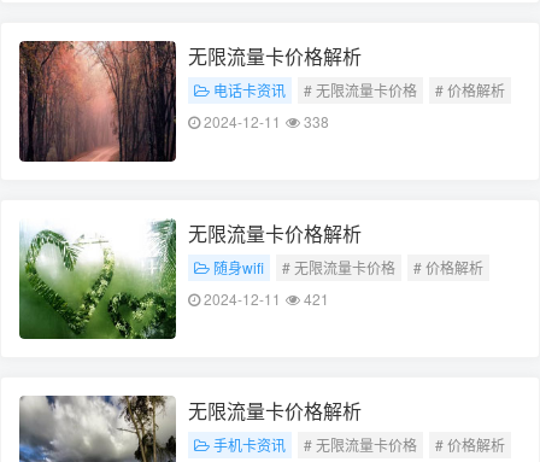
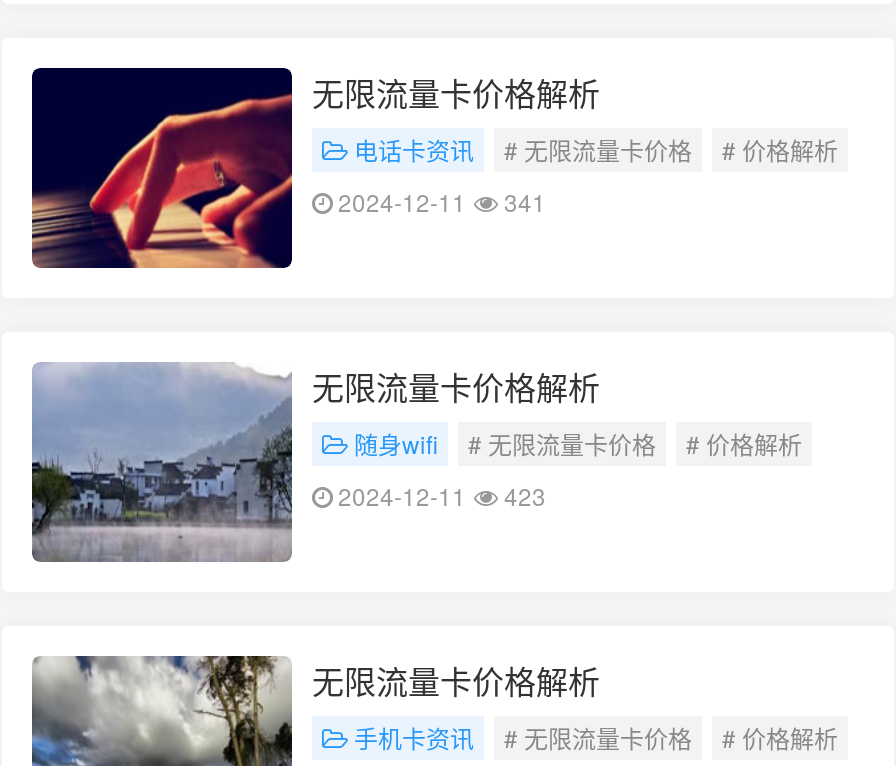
- [image]
- 2024-12-11 338
+ [image]
+ 2024-12-11 341

- [image]
- 2024-12-11 421
+ [image]
+ 2024-12-11 423
